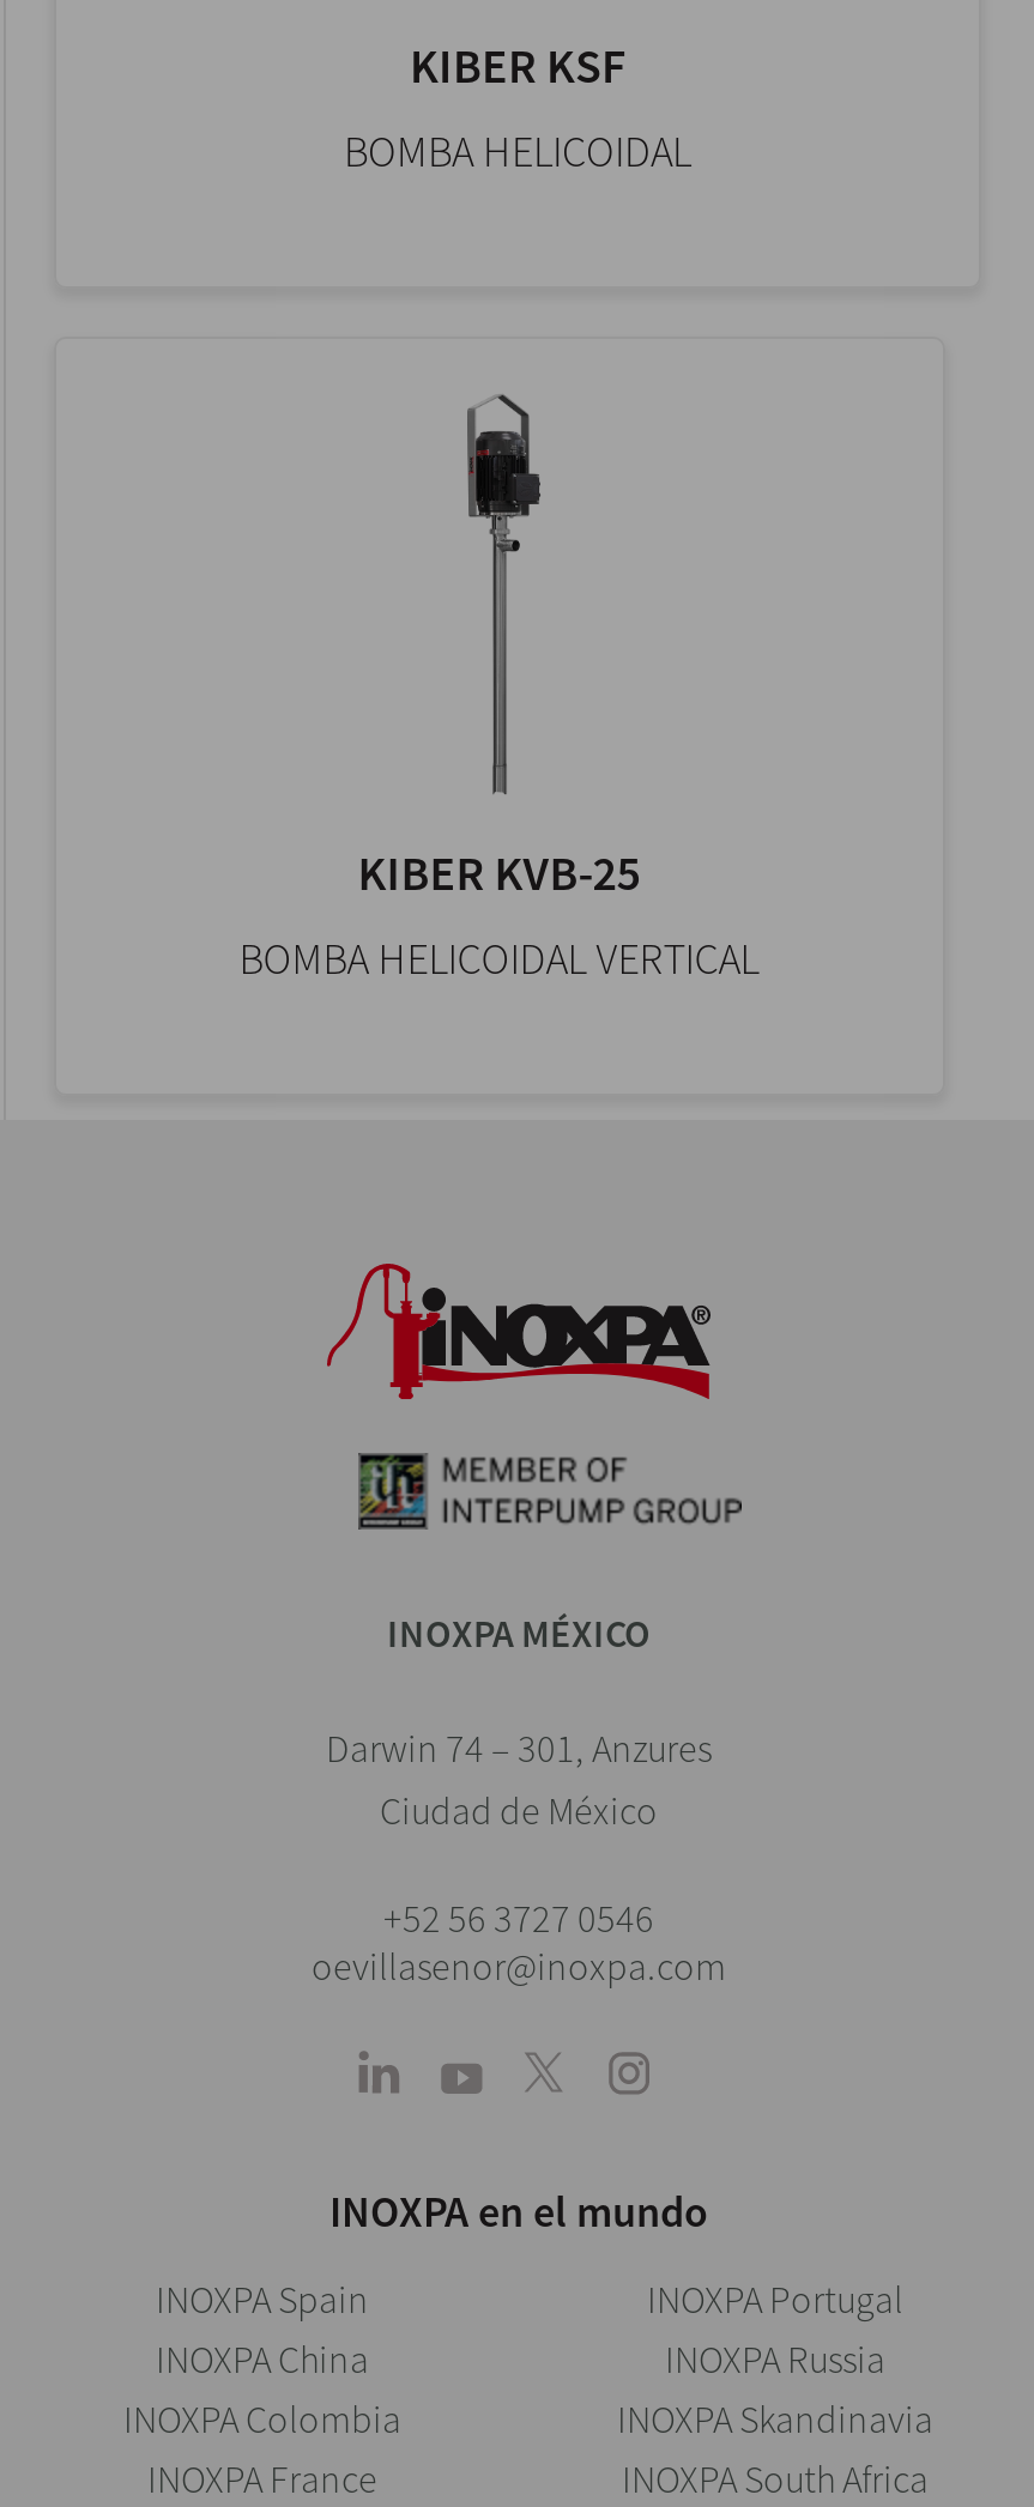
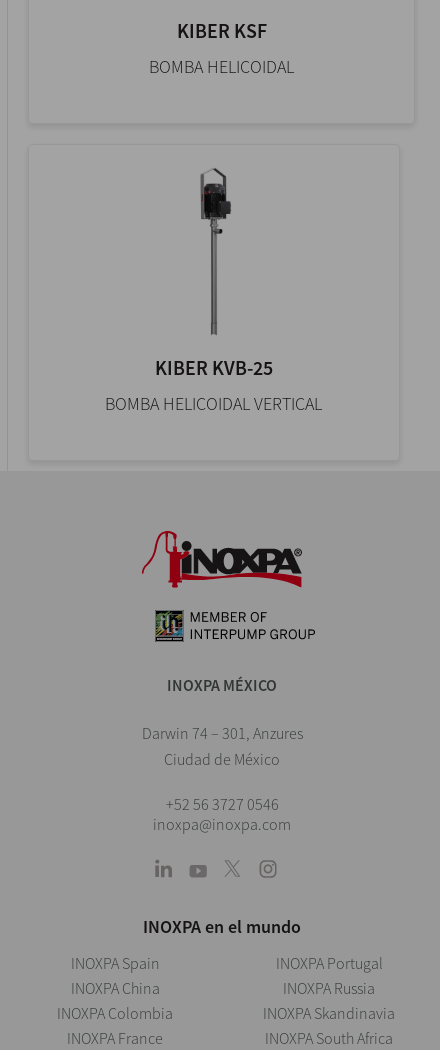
- oevillasenor@inoxpa.com
+ inoxpa@inoxpa.com
